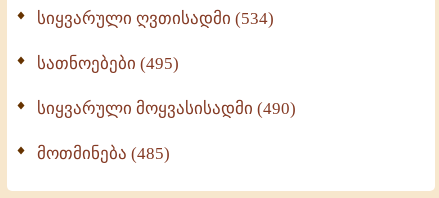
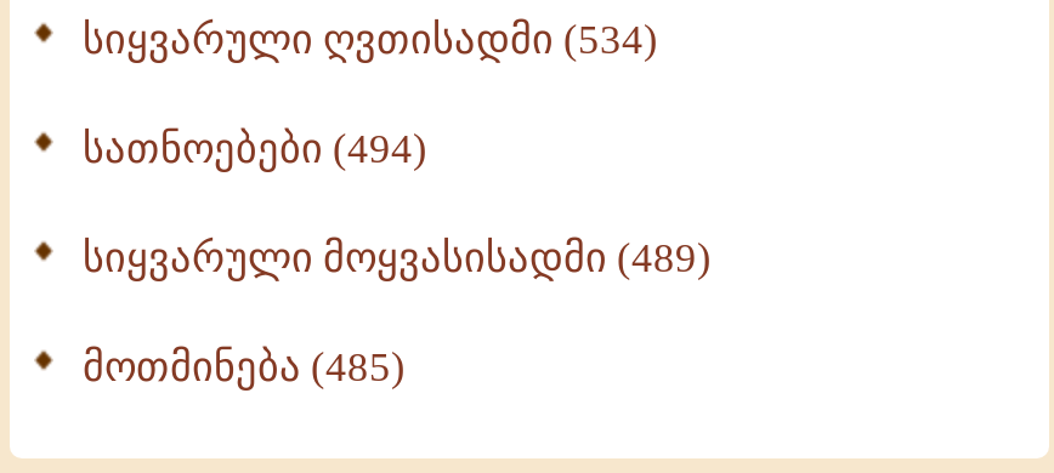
- სათნოებები (495)
+ სათნოებები (494)

- სიყვარული მოყვასისადმი (490)
+ სიყვარული მოყვასისადმი (489)
